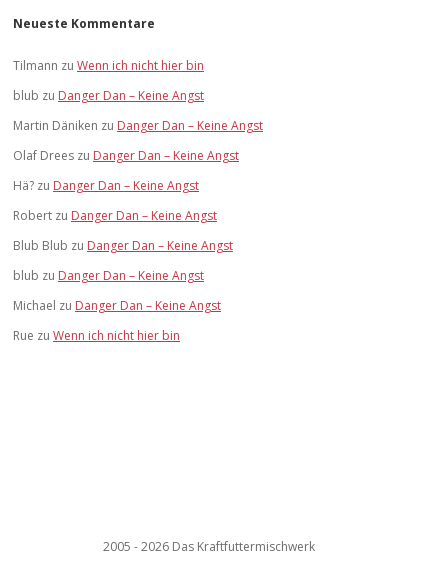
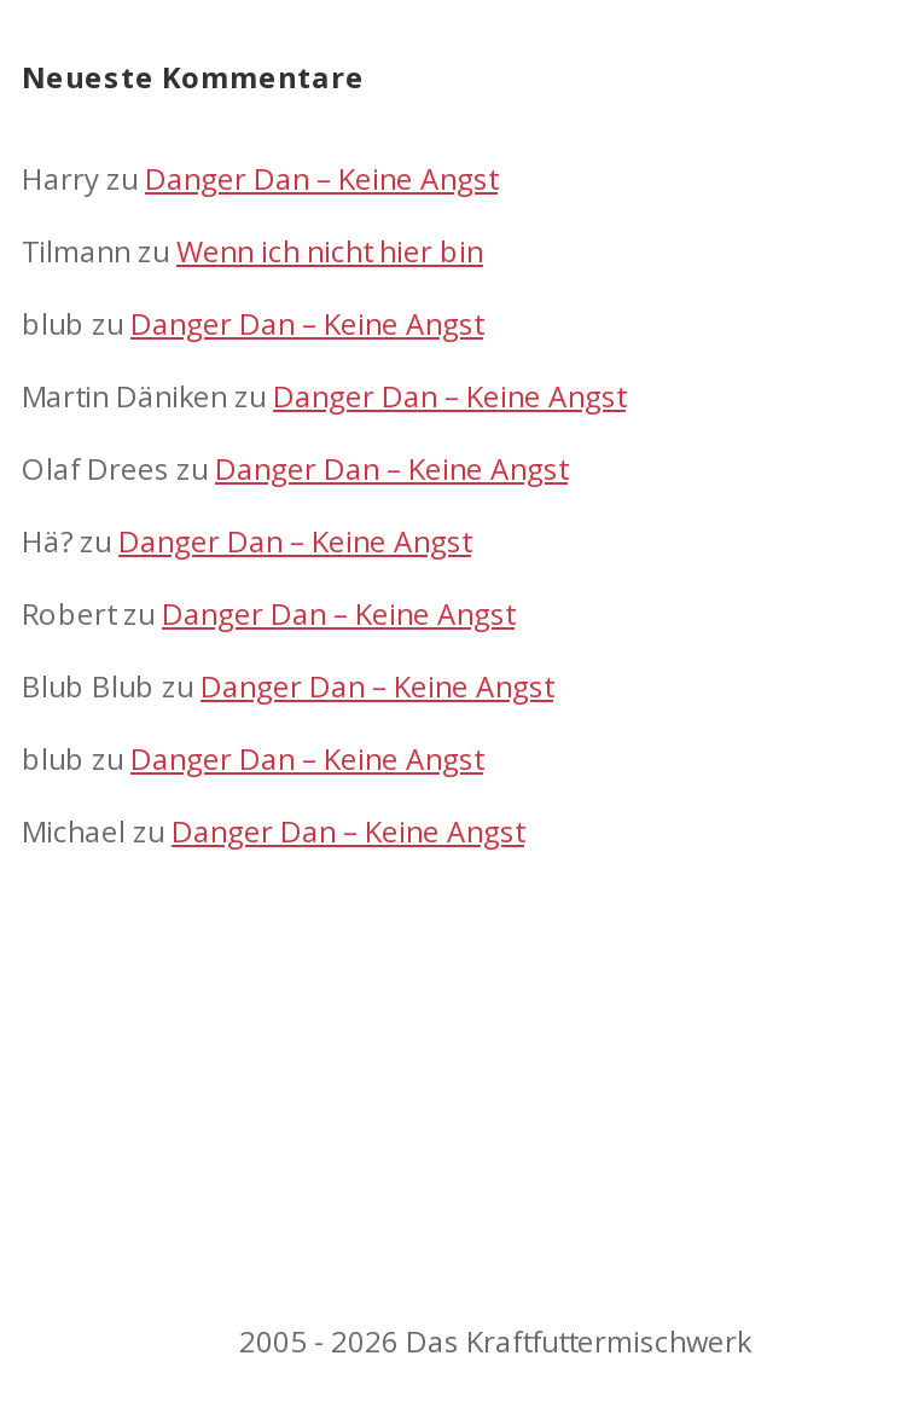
+ Harry zu Danger Dan – Keine Angst

moved down: Tilmann zu Wenn ich nicht hier bin | blub zu Danger Dan – Keine Angst | Martin Däniken zu Danger Dan – Keine Angst | ... | blub zu Danger Dan – Keine Angst | Michael zu Danger Dan – Keine Angst

- Rue zu Wenn ich nicht hier bin
